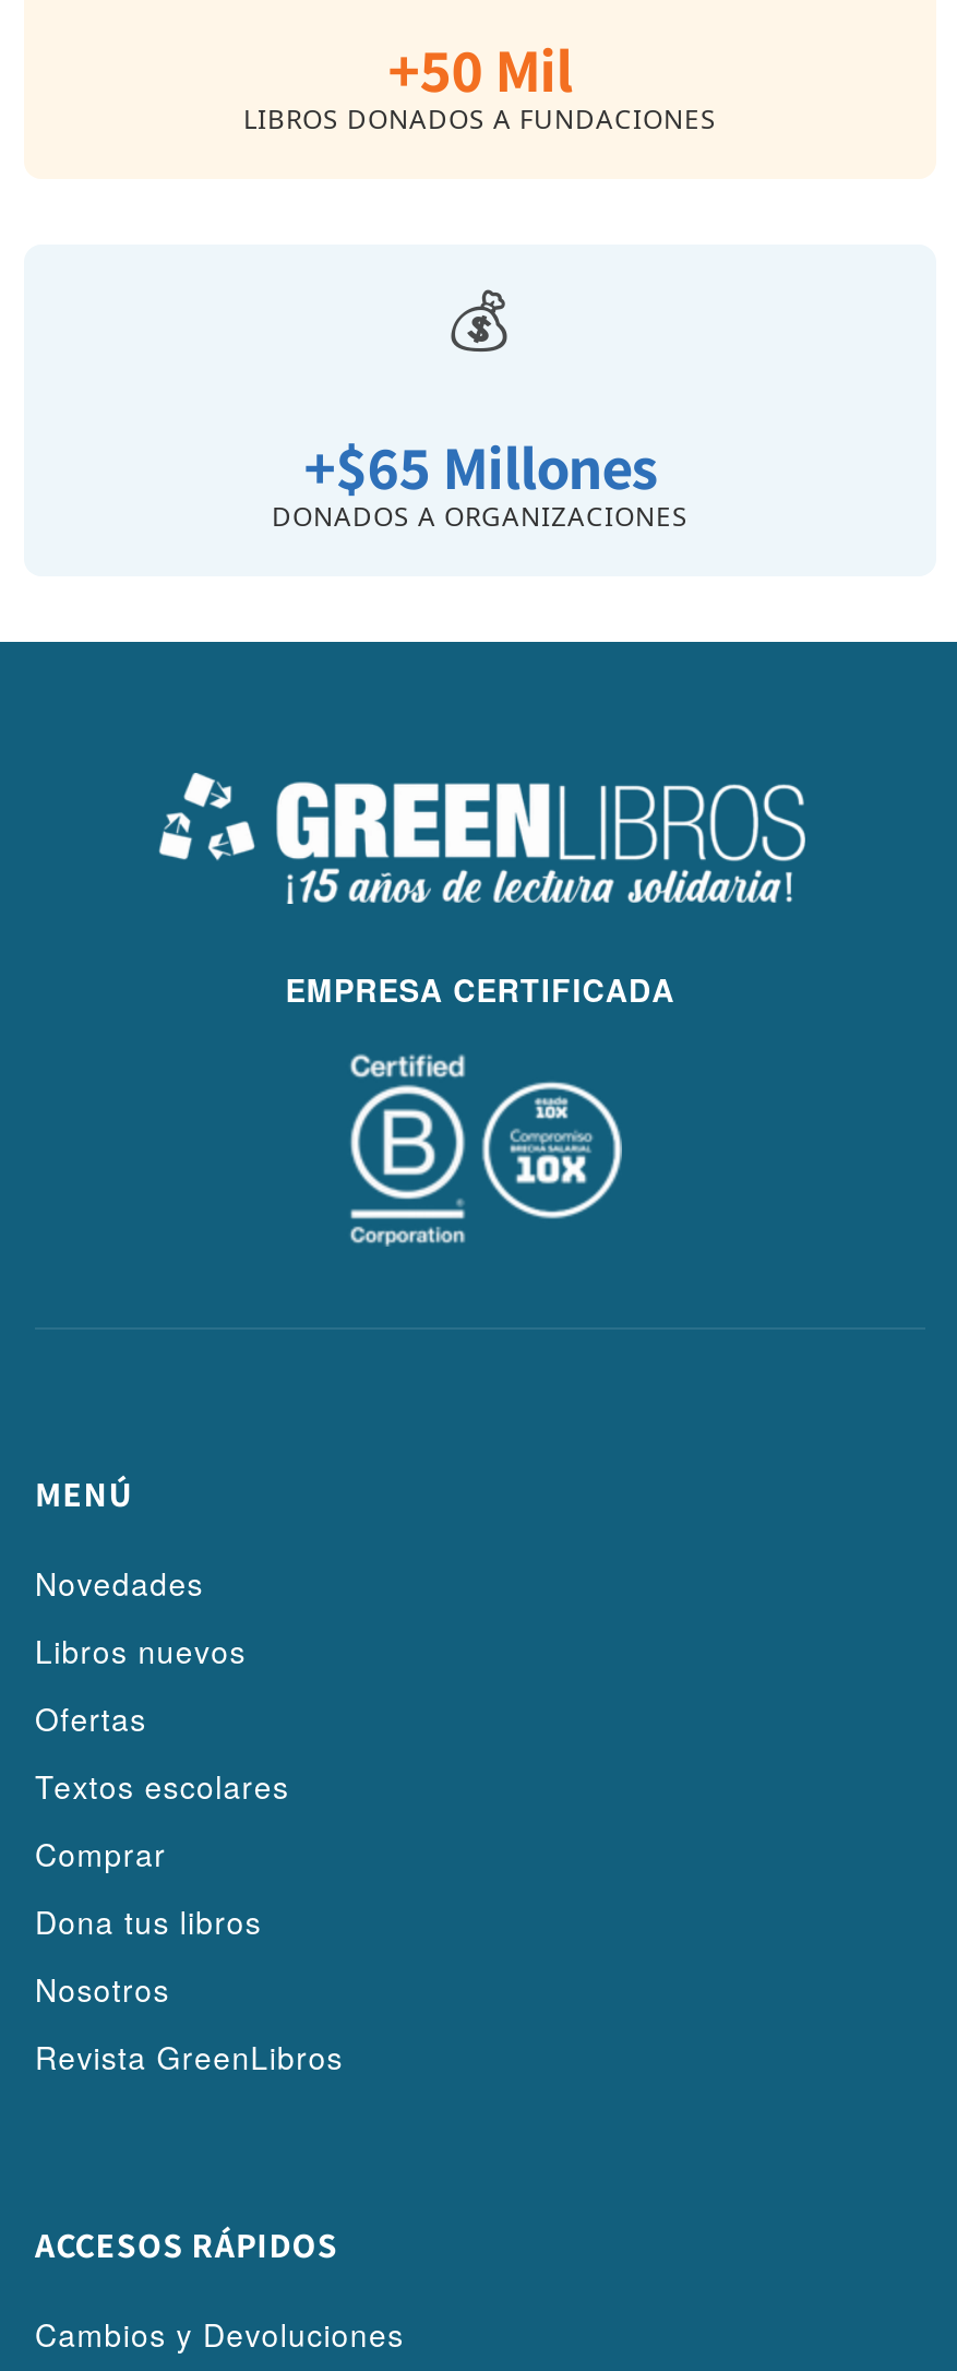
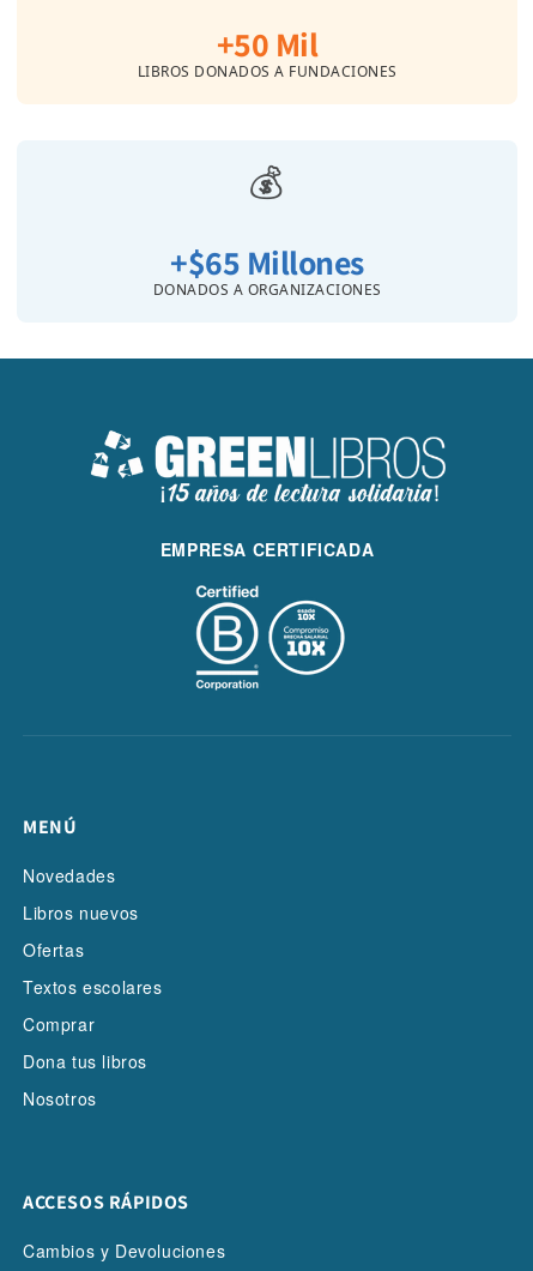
- Revista GreenLibros
